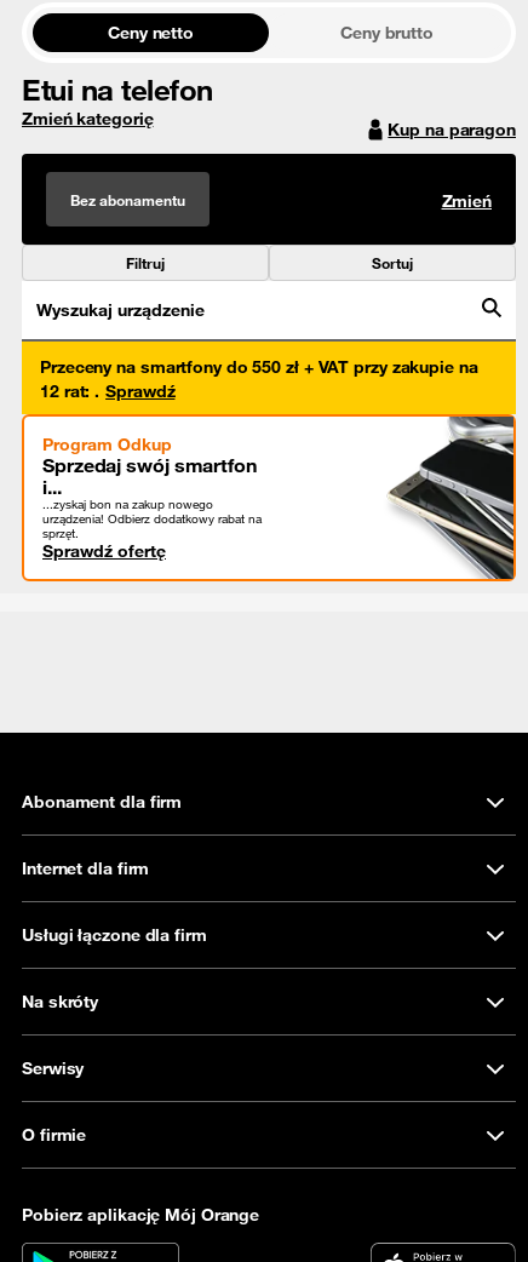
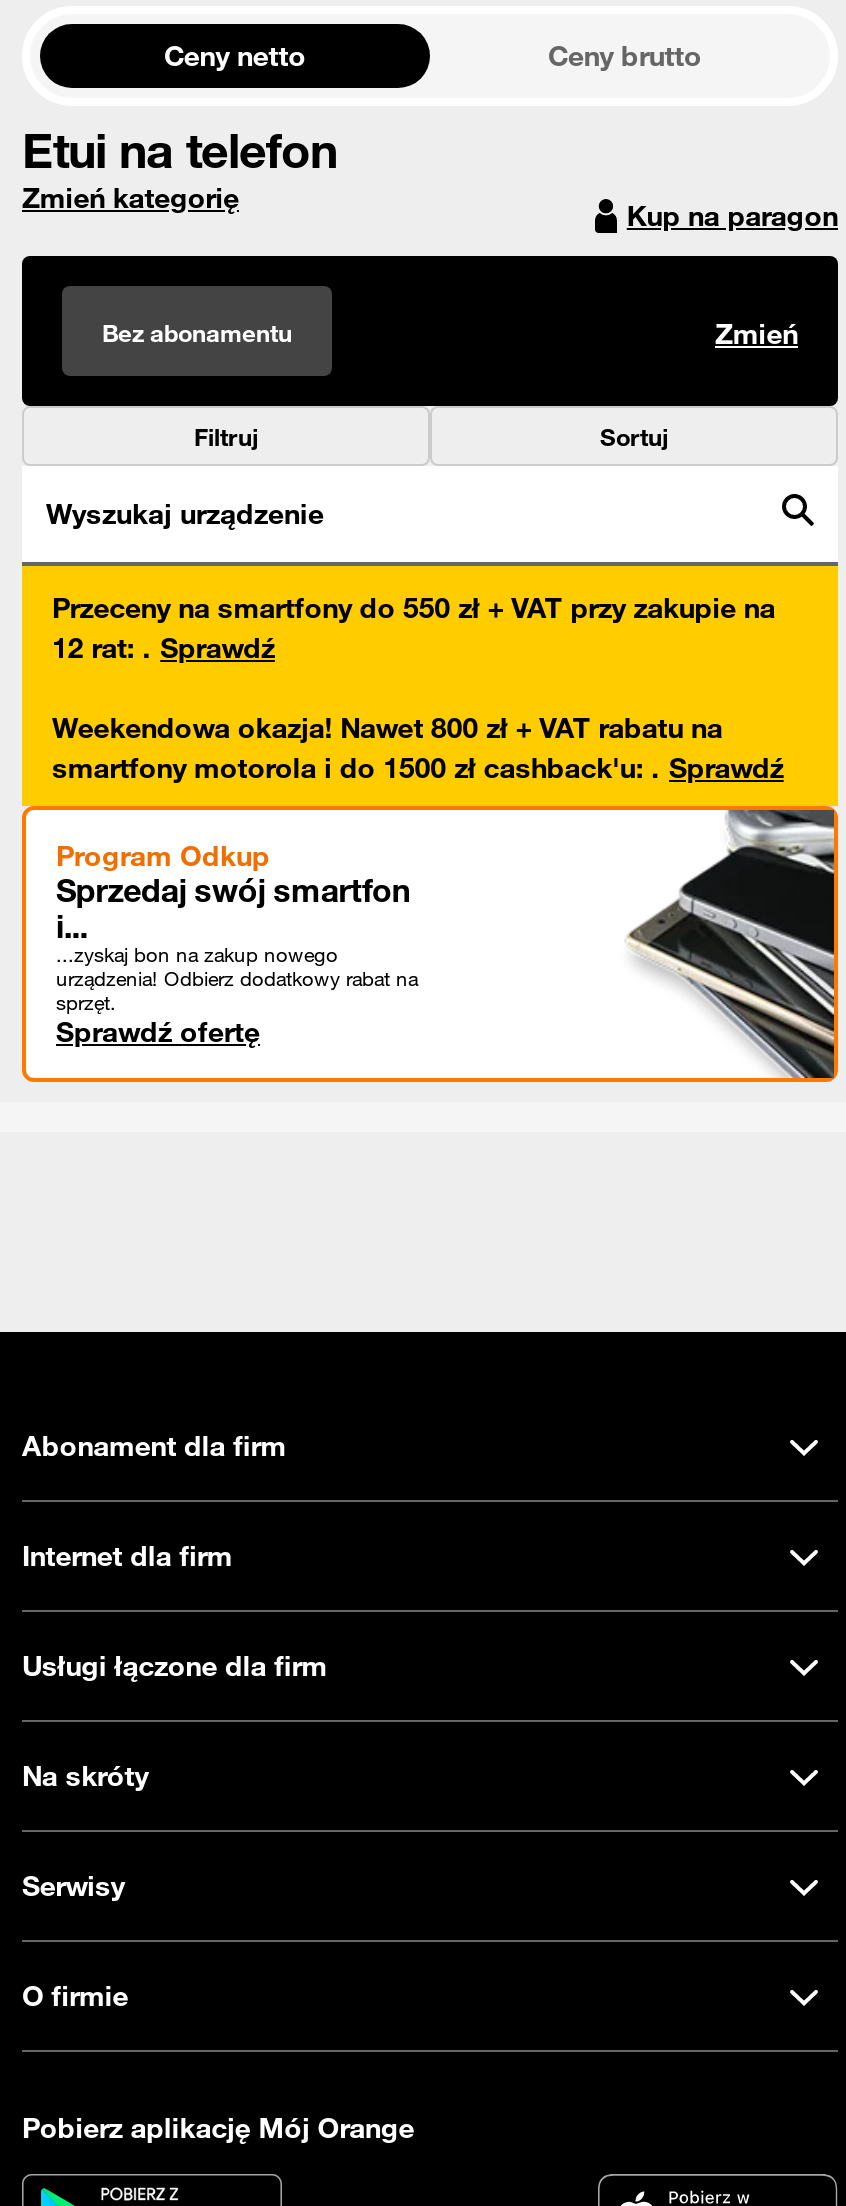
+ Weekendowa okazja! Nawet 800 zł + VAT rabatu na
+ smartfony motorola i do 1500 zł cashback'u:. Sprawdź
